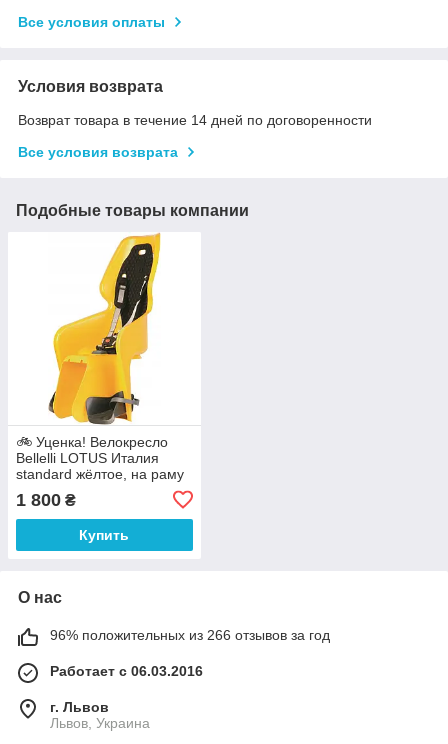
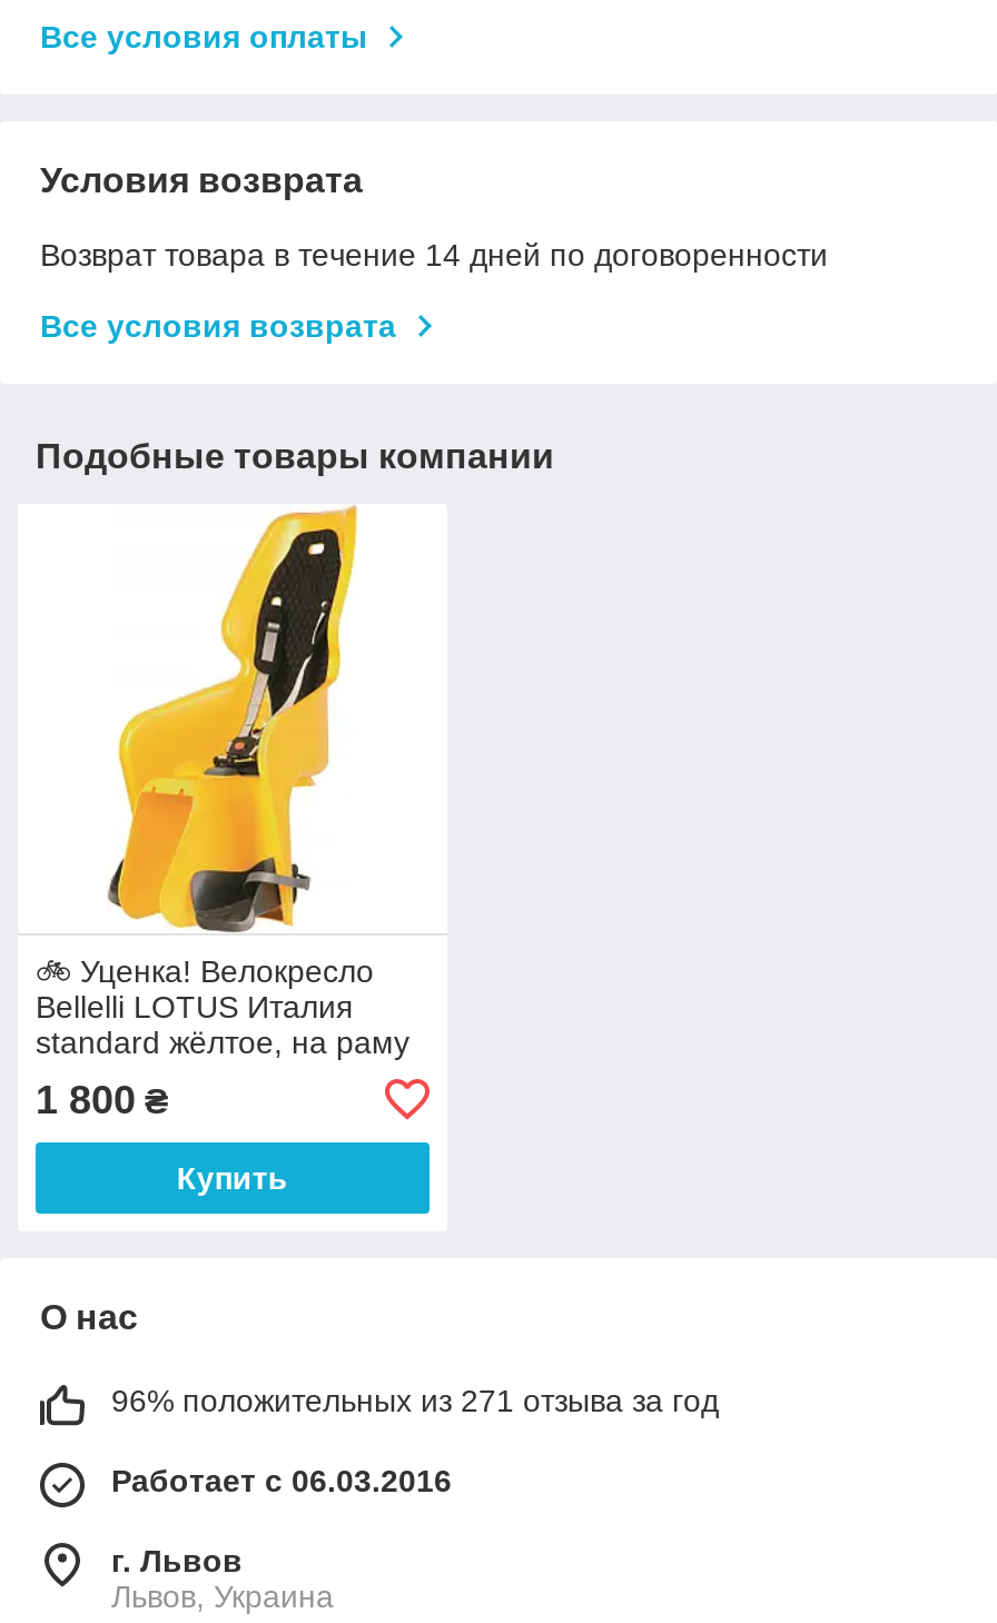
- 96% положительных из 266 отзывов за год
+ 96% положительных из 271 отзыва за год
